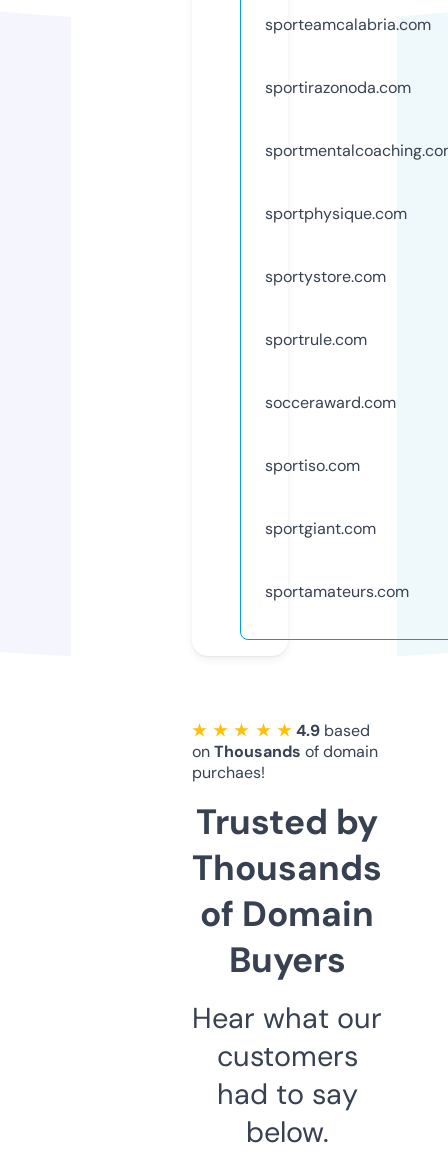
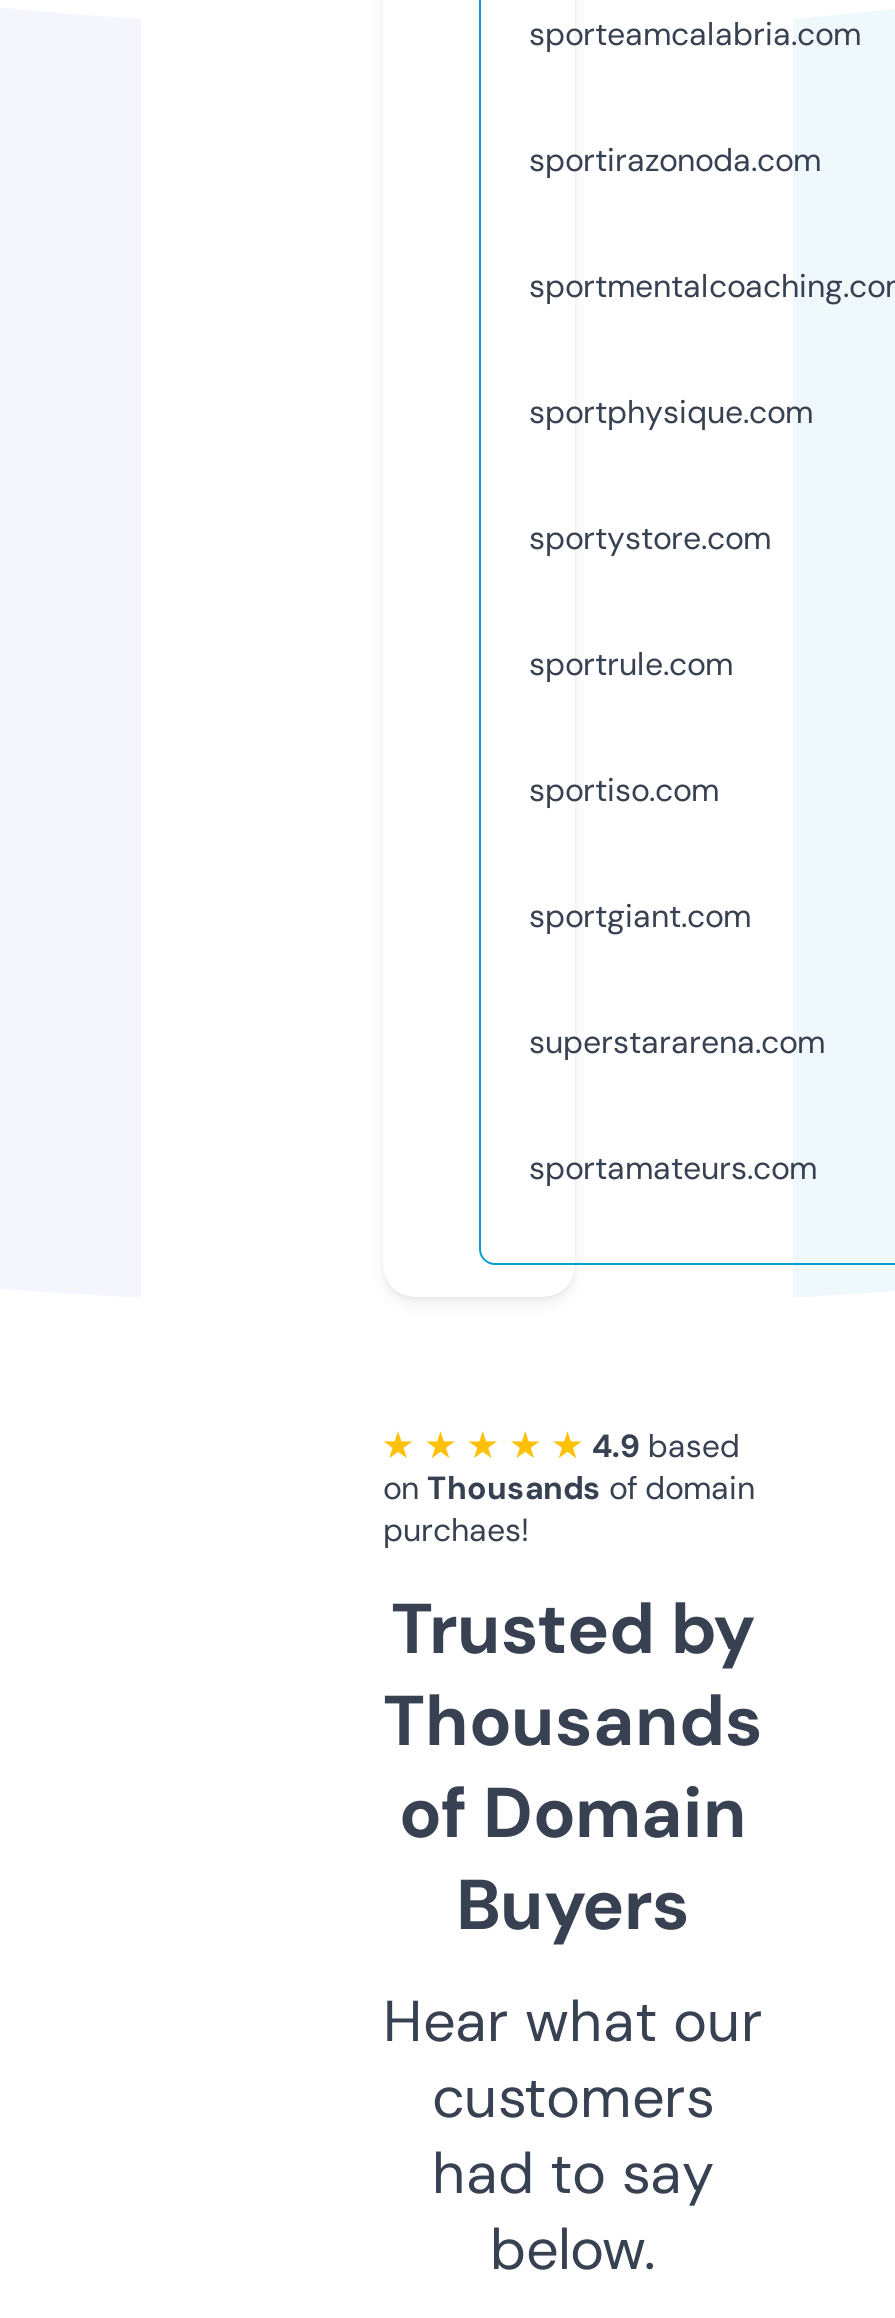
- socceraward.com

moved up: sportiso.com | sportgiant.com

+ superstararena.com
